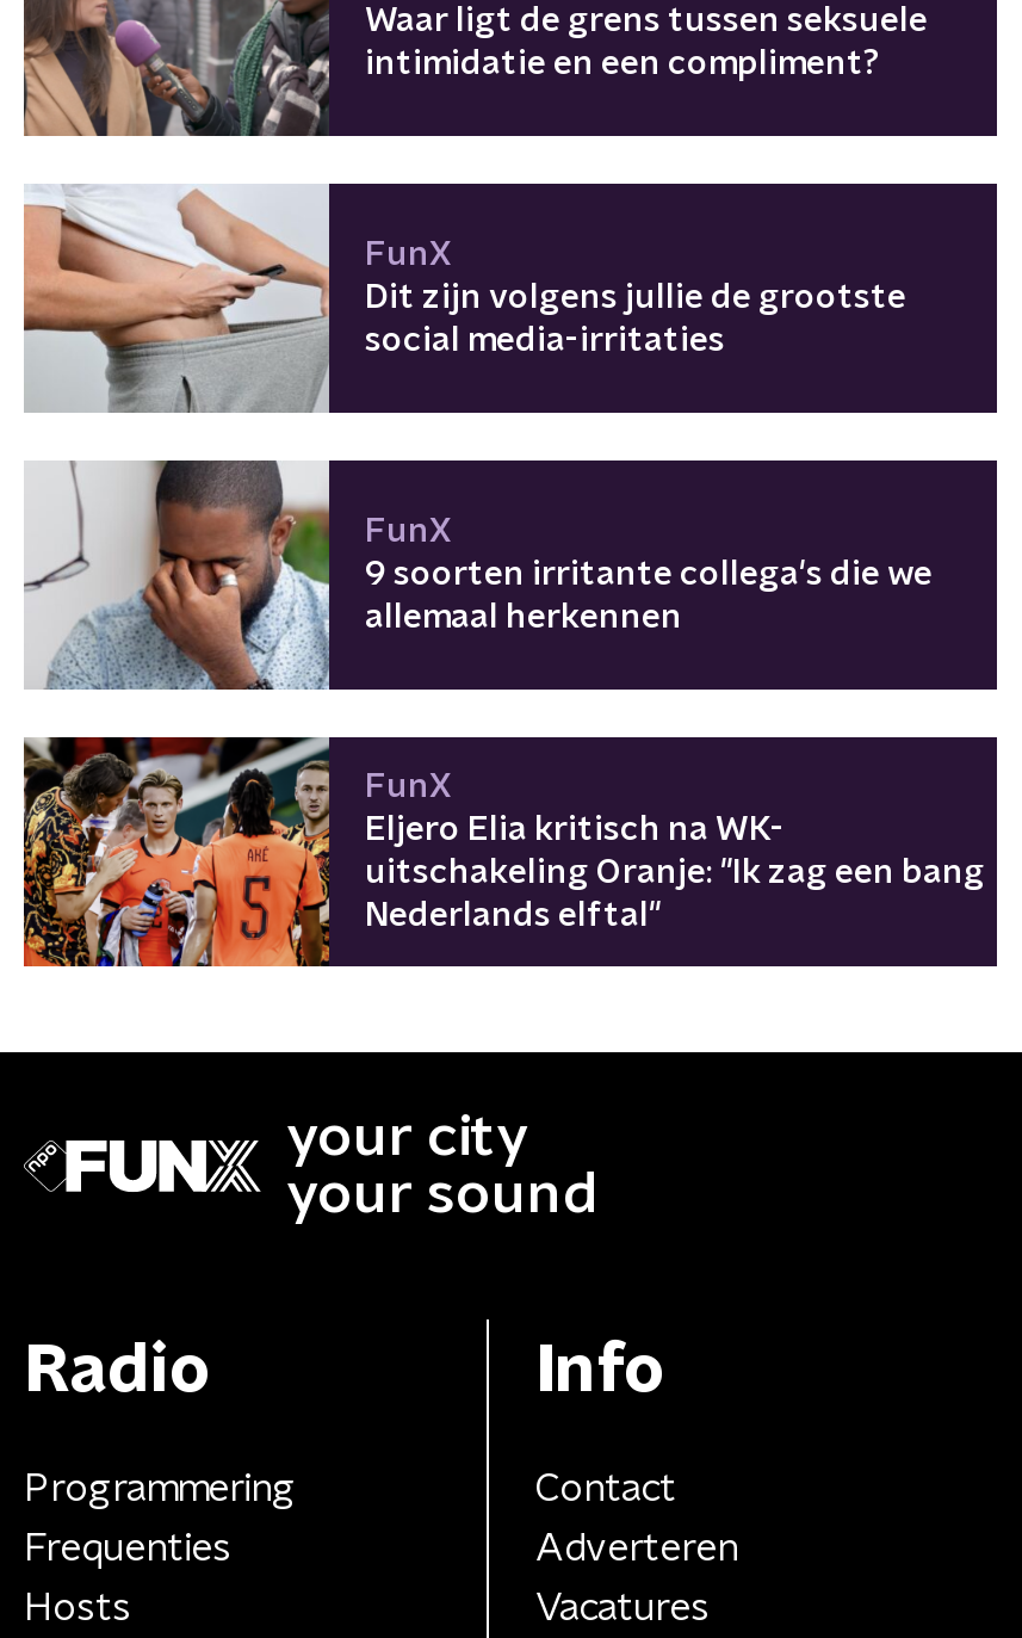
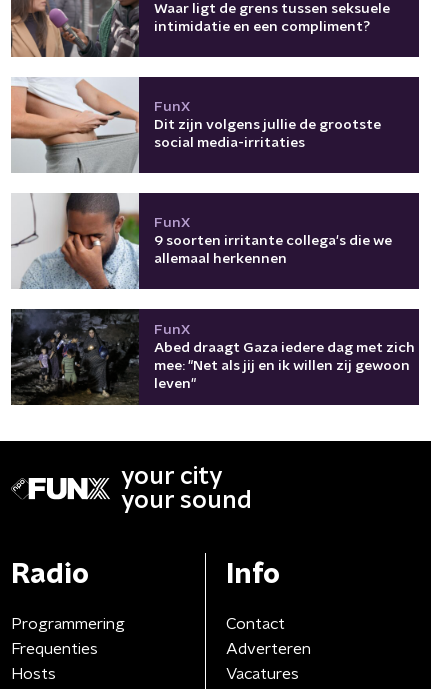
- [image]
- Eljero Elia kritisch na WK-
- uitschakeling Oranje: "Ik zag een bang
- Nederlands elftal"
+ [image]
+ Abed draagt Gaza iedere dag met zich
+ mee: "Net als jij en ik willen zij gewoon
+ leven"
